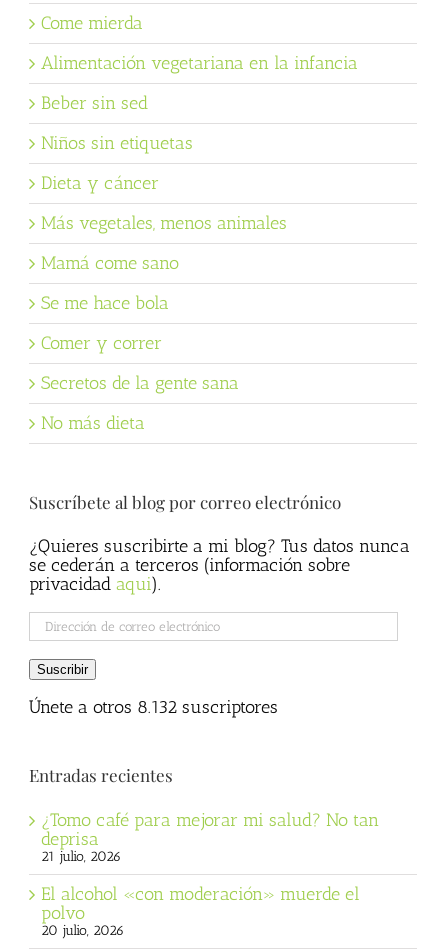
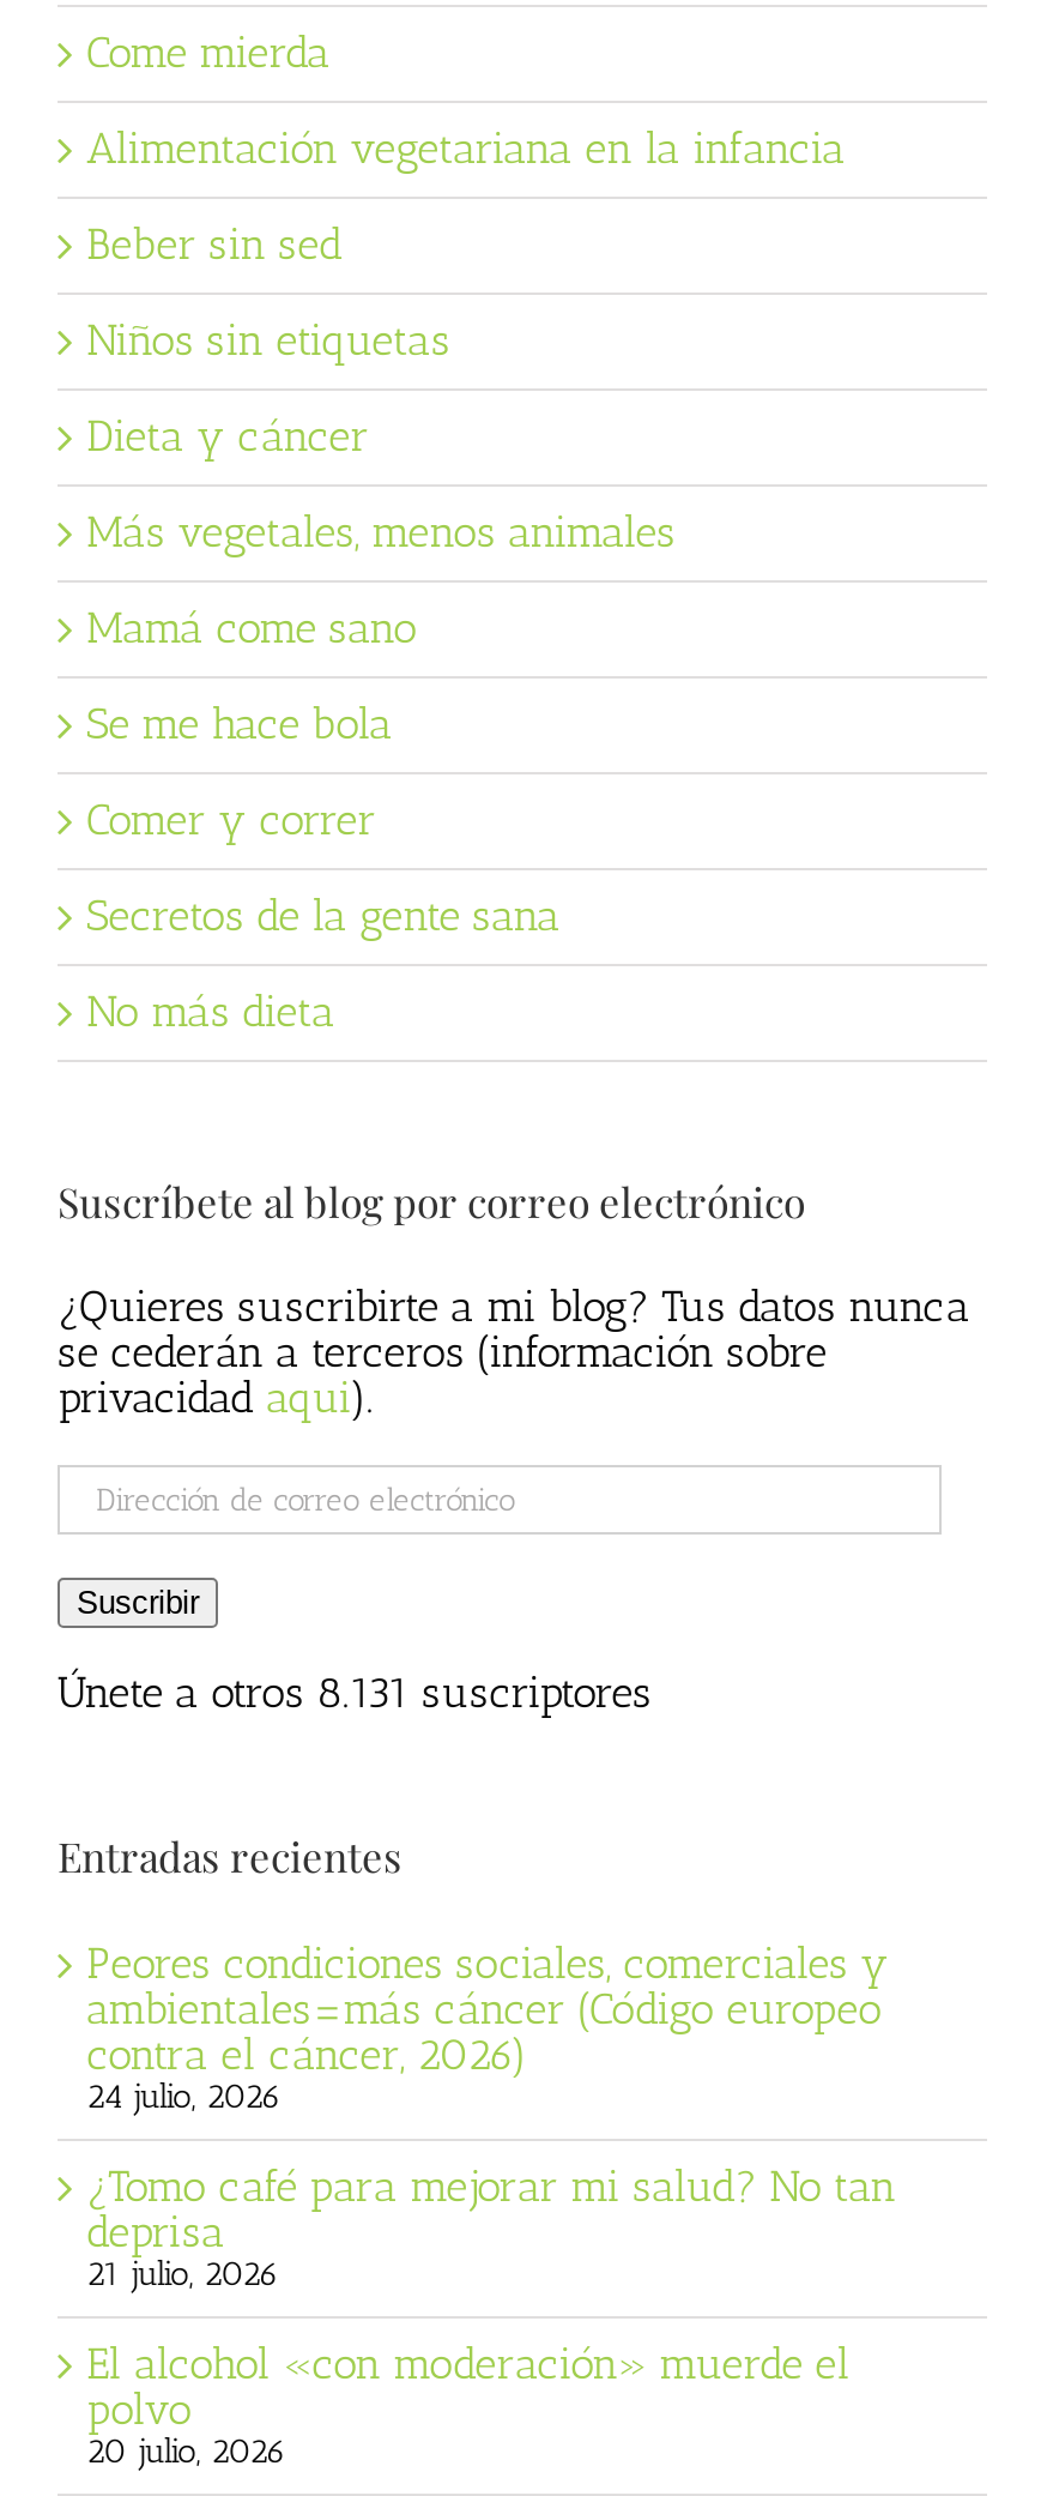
- Únete a otros 8.132 suscriptores
+ Únete a otros 8.131 suscriptores

+ Peores condiciones sociales, comerciales y
+ ambientales=más cáncer (Código europeo
+ contra el cáncer, 2026)
+ 24 julio, 2026
